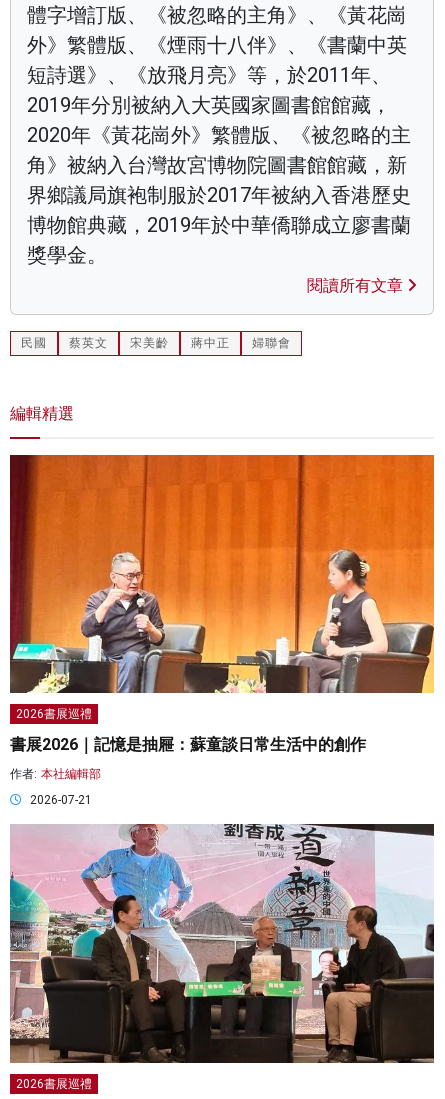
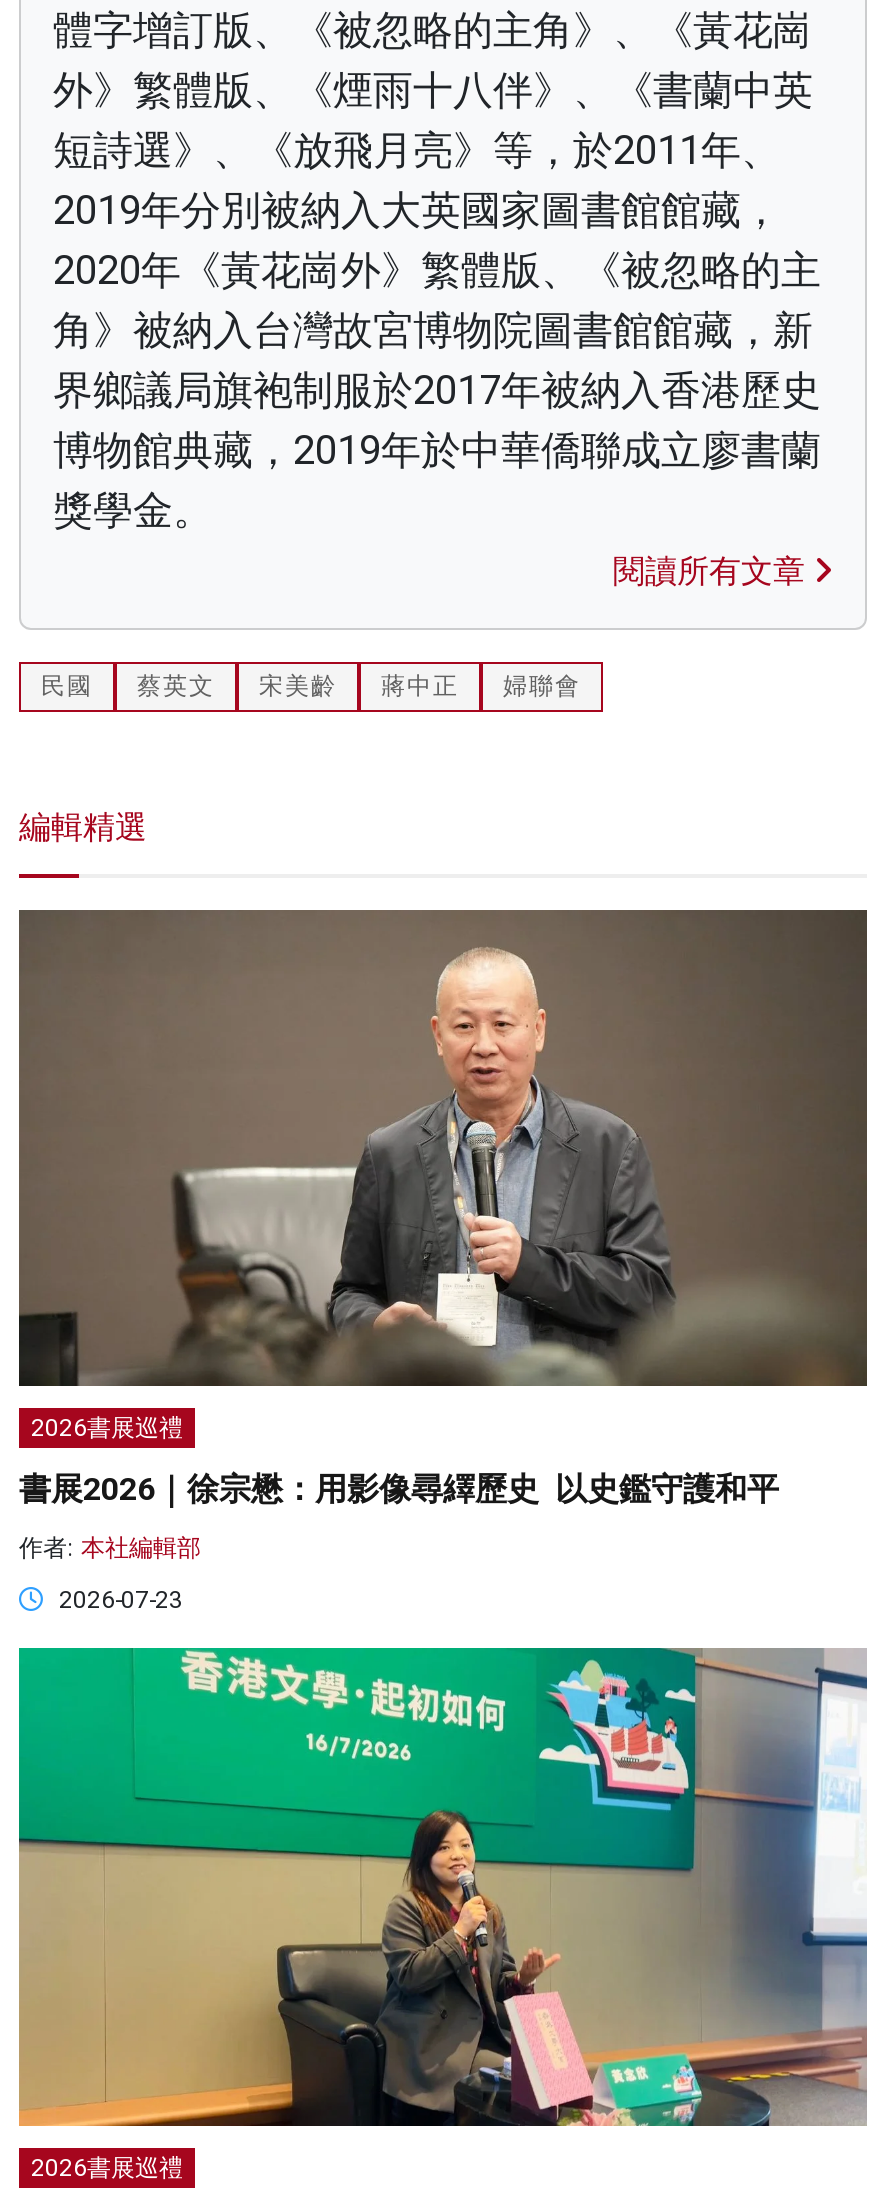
- [image]
+ [image]

- 書展2026｜記憶是抽屜：蘇童談日常生活中的創作
+ 書展2026｜徐宗懋：用影像尋繹歷史 以史鑑守護和平

- 2026-07-21
+ 2026-07-23

- [image]
+ [image]
